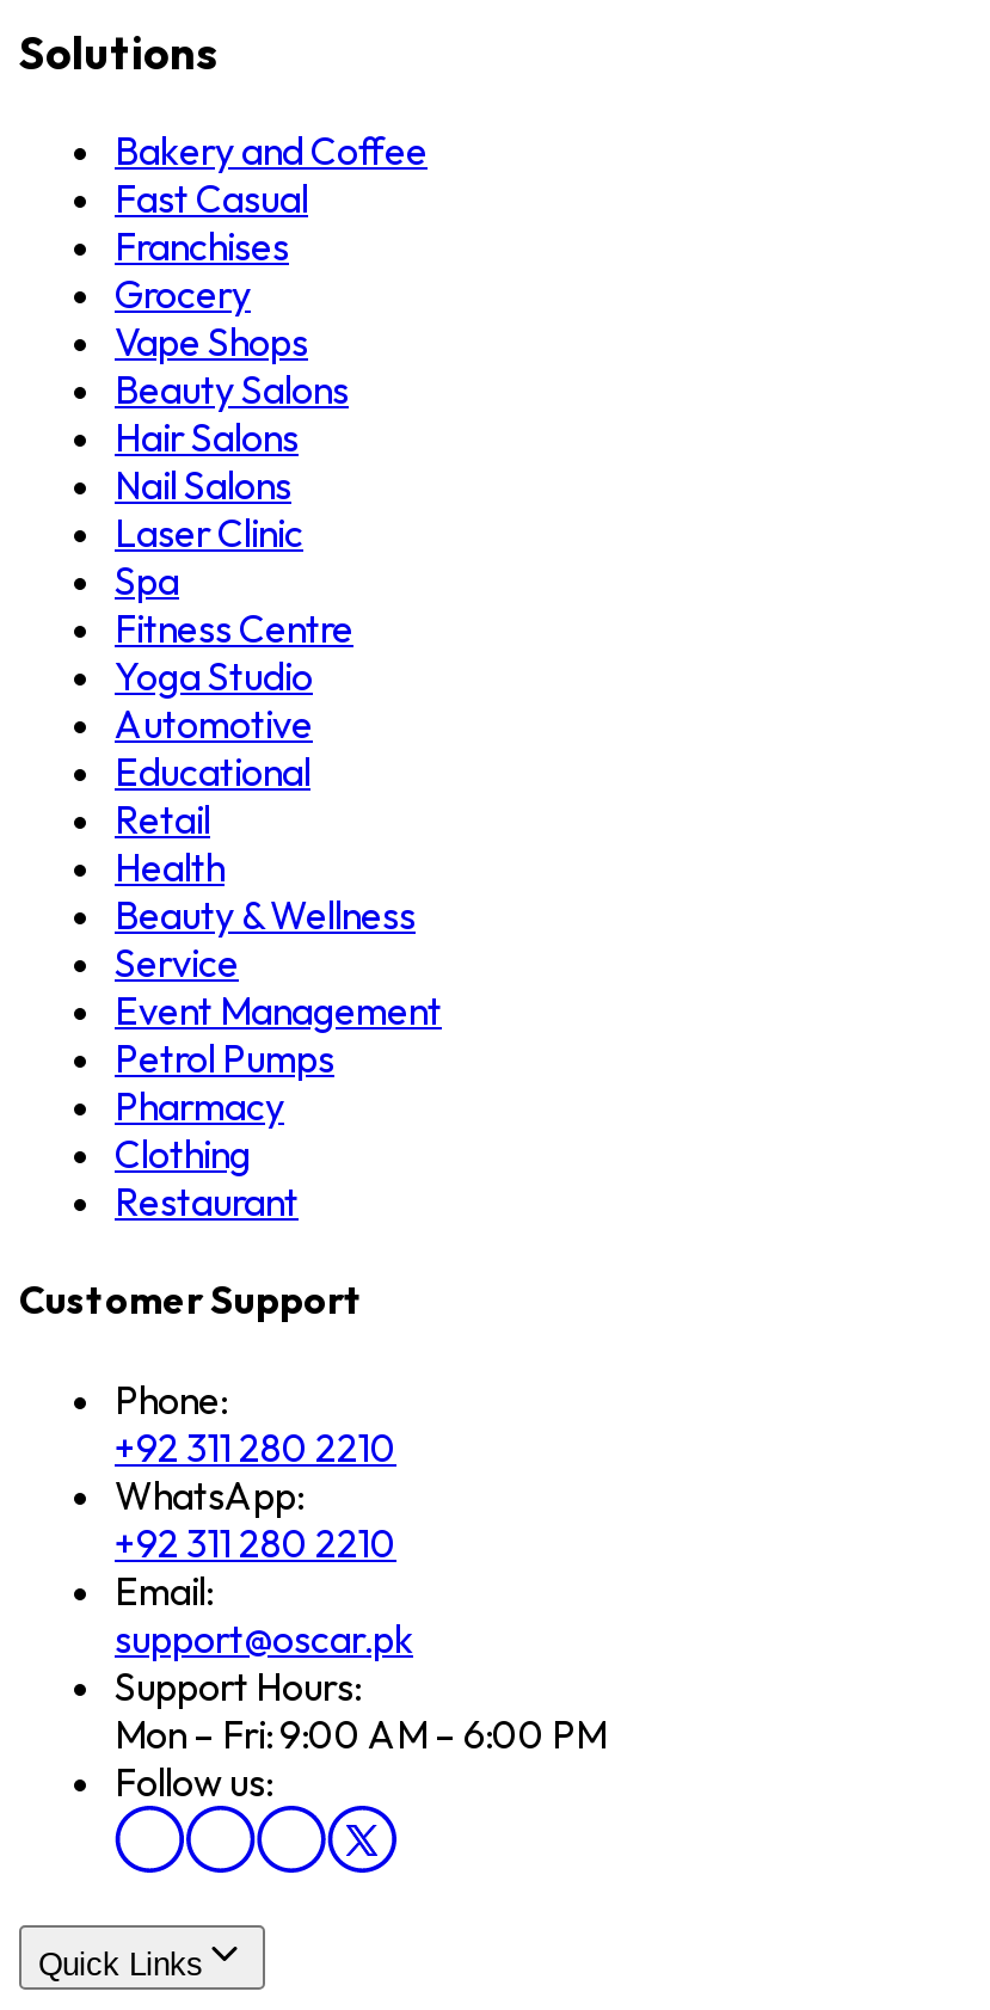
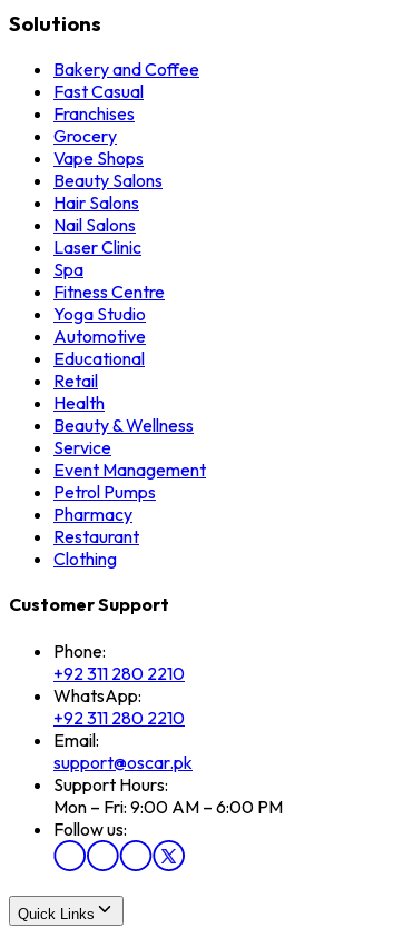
moved down: Clothing

moved up: Restaurant
